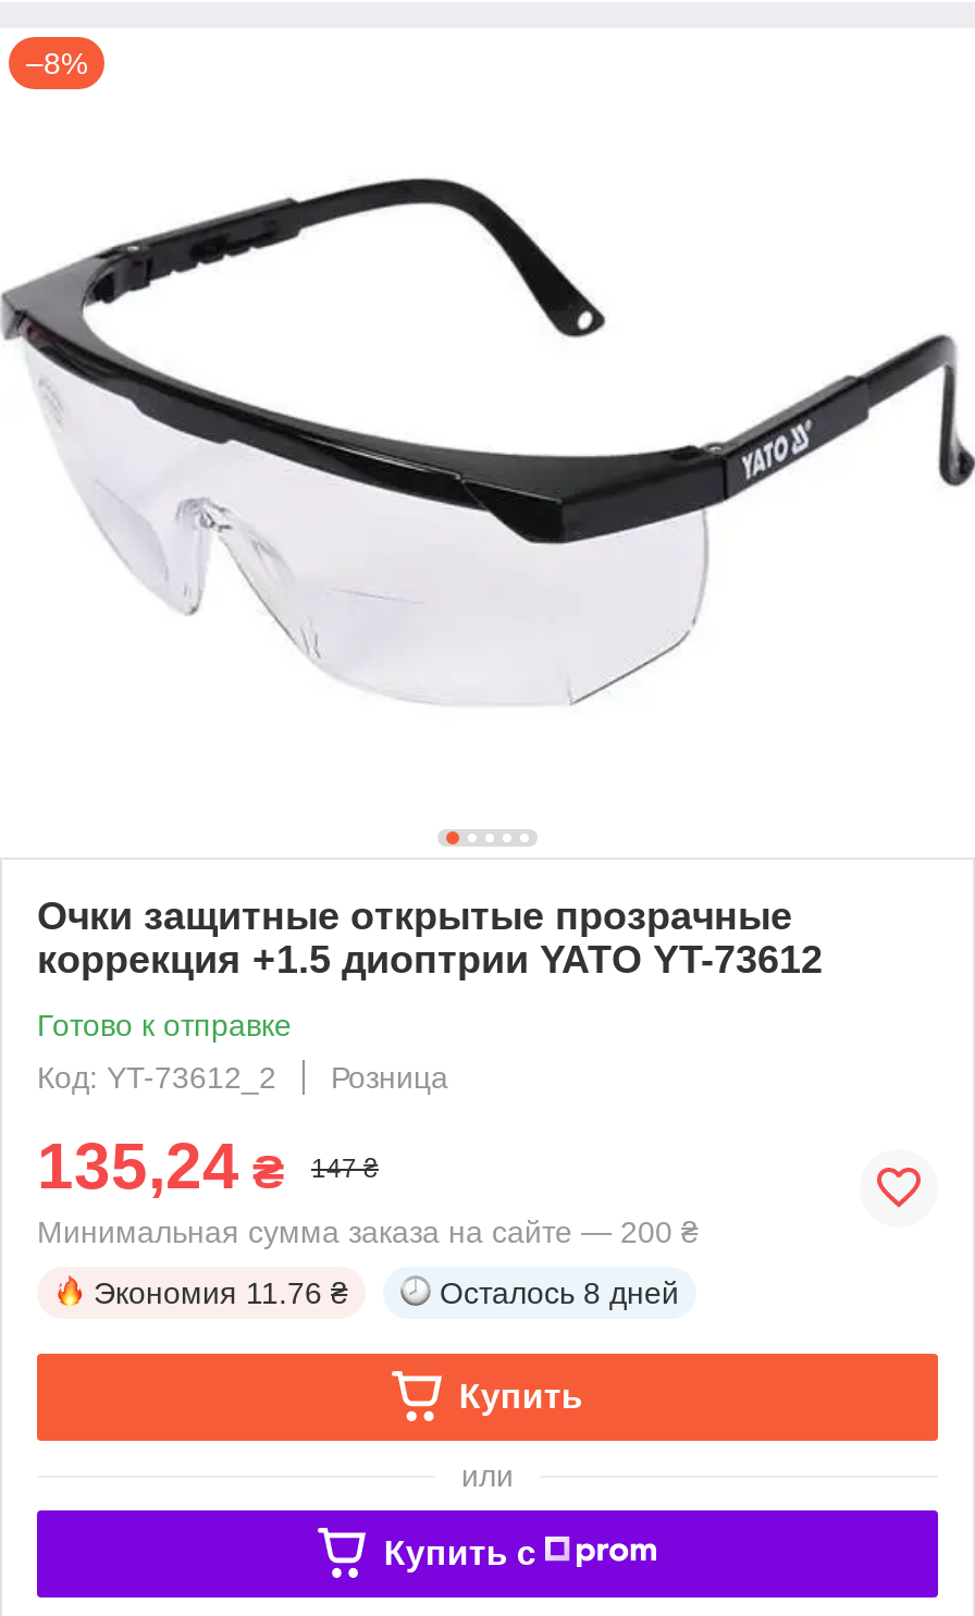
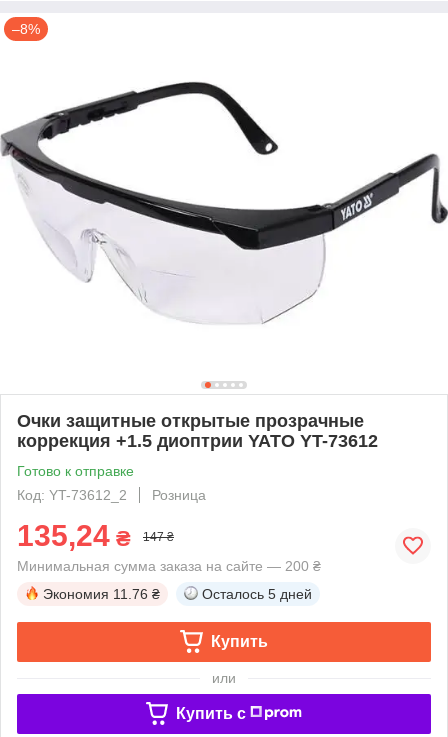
- Осталось 8 дней
+ Осталось 5 дней
